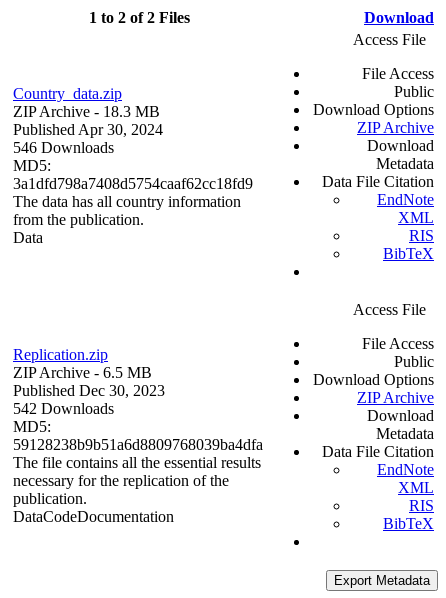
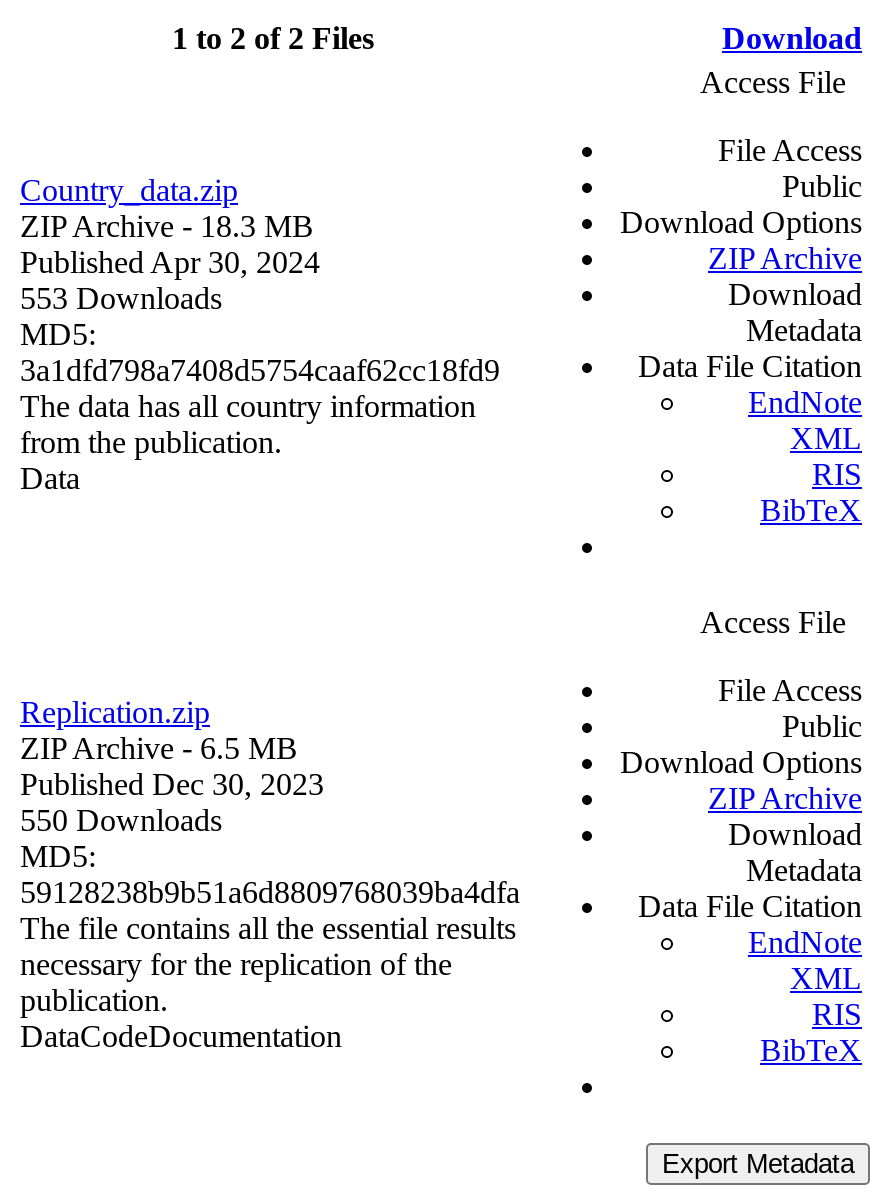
- 546 Downloads
+ 553 Downloads

- 542 Downloads
+ 550 Downloads
